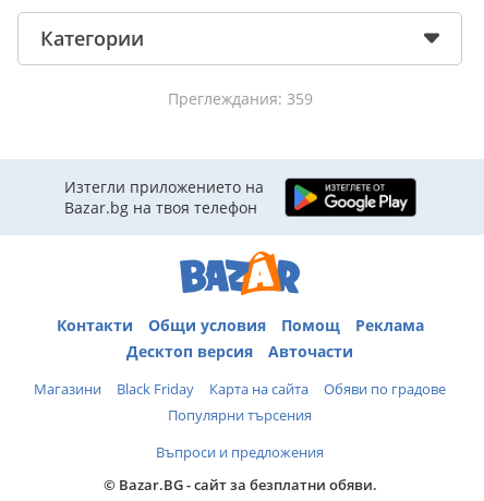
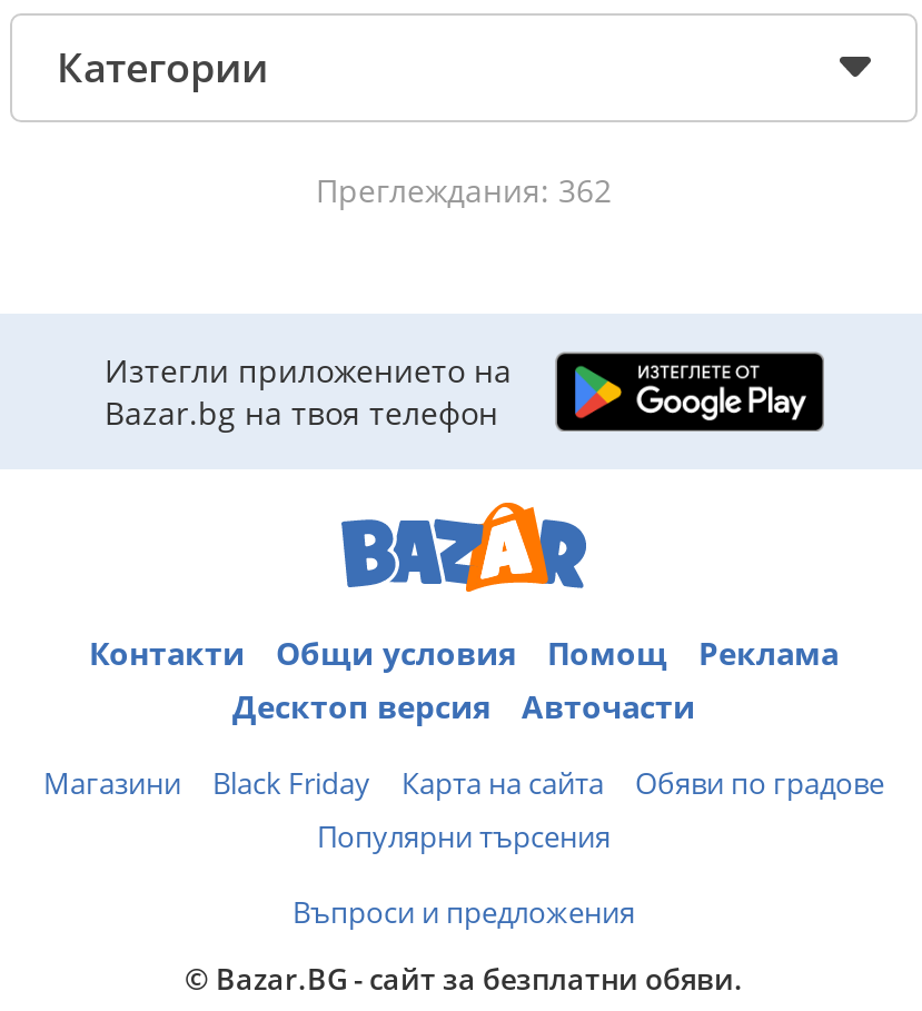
- Преглеждания: 359
+ Преглеждания: 362
